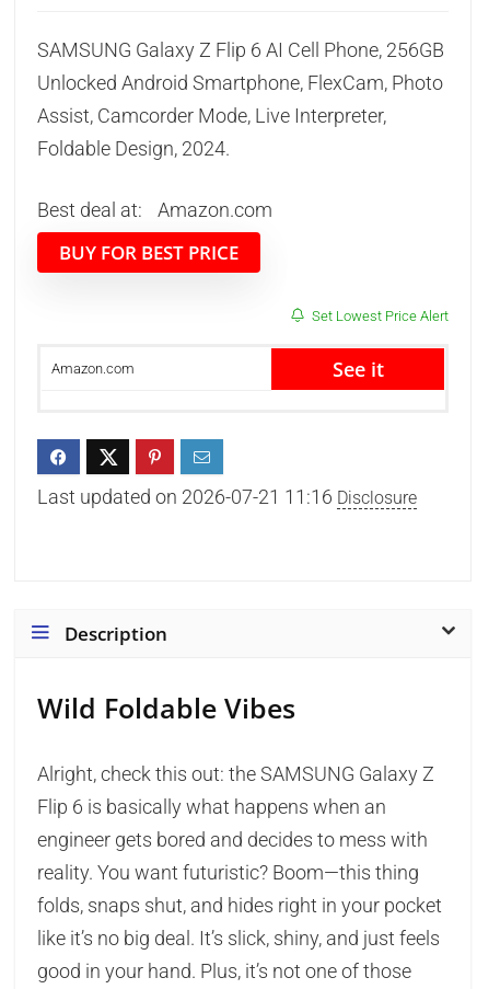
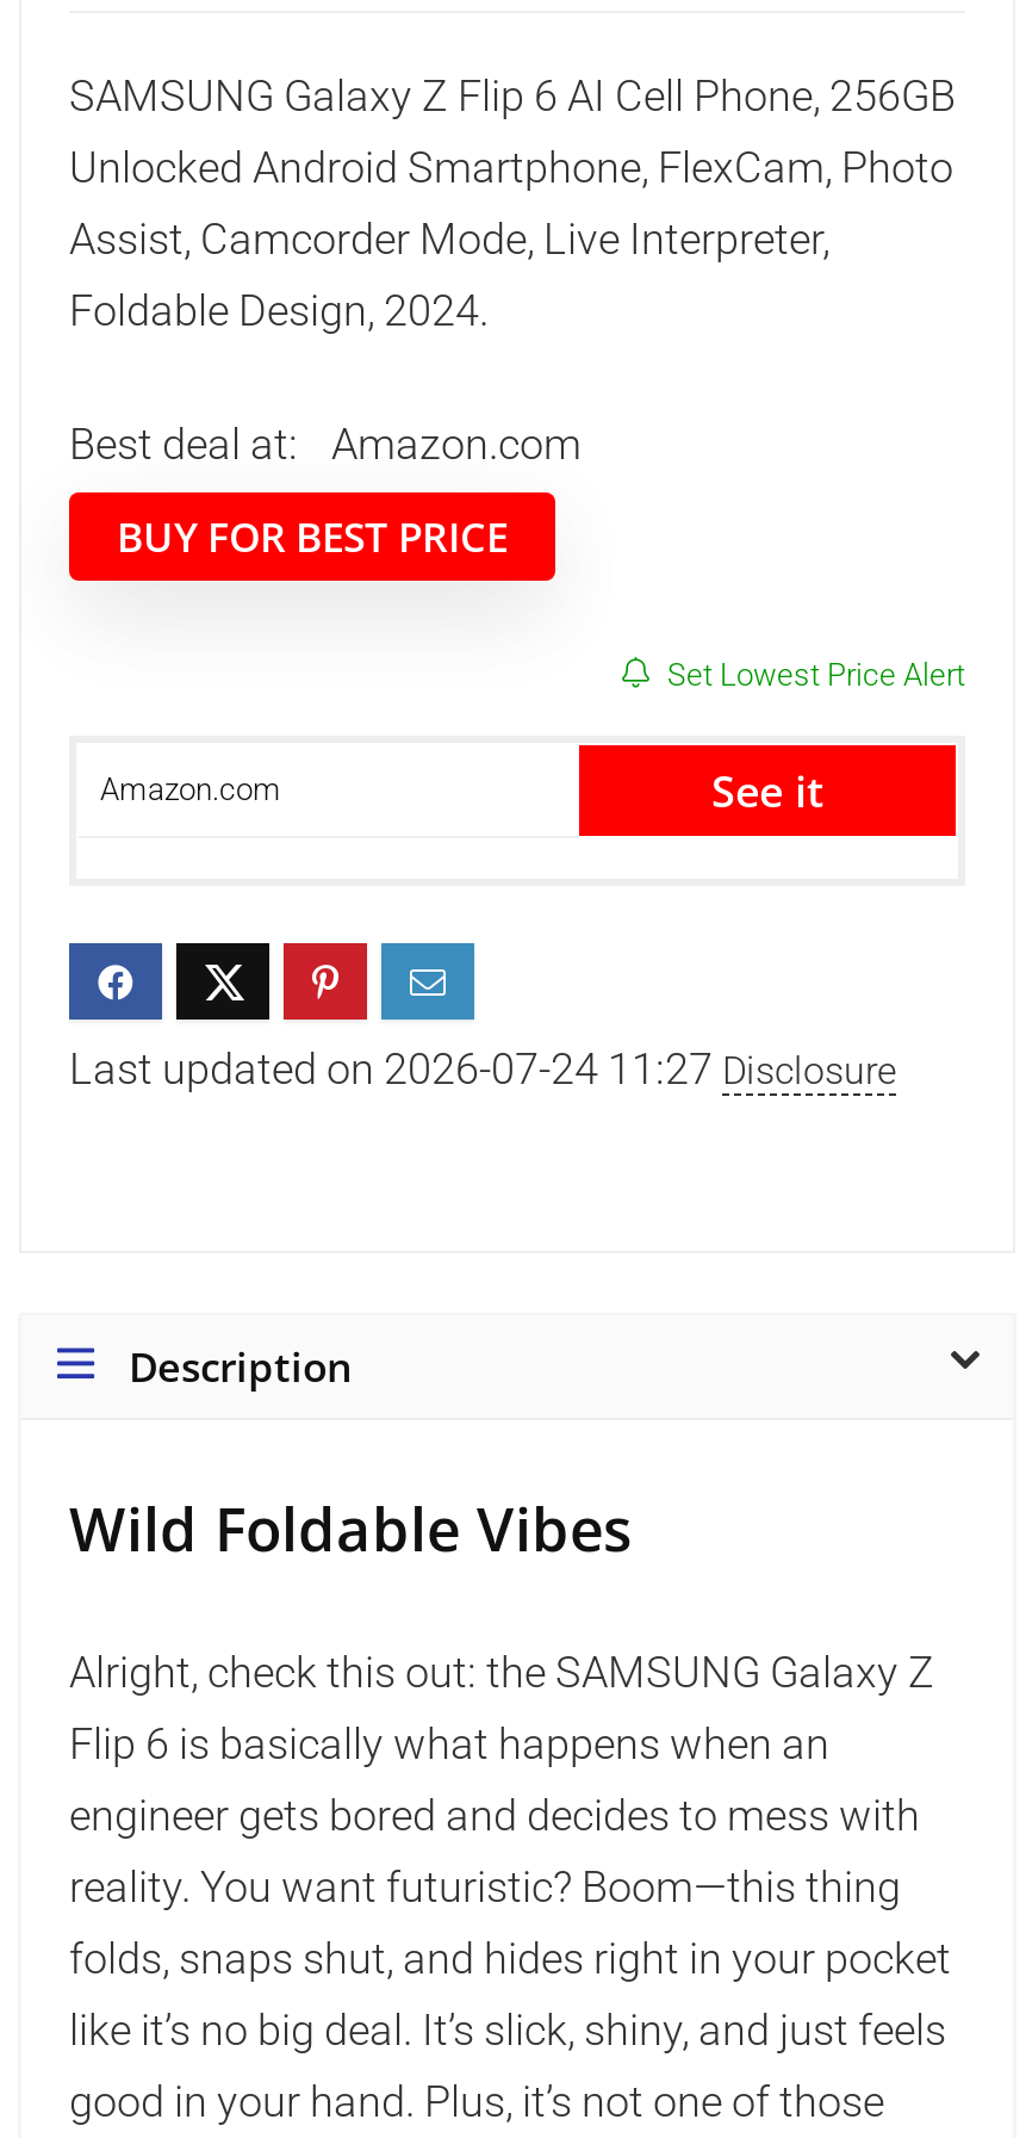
- Last updated on 2026-07-21 11:16 Disclosure
+ Last updated on 2026-07-24 11:27 Disclosure
